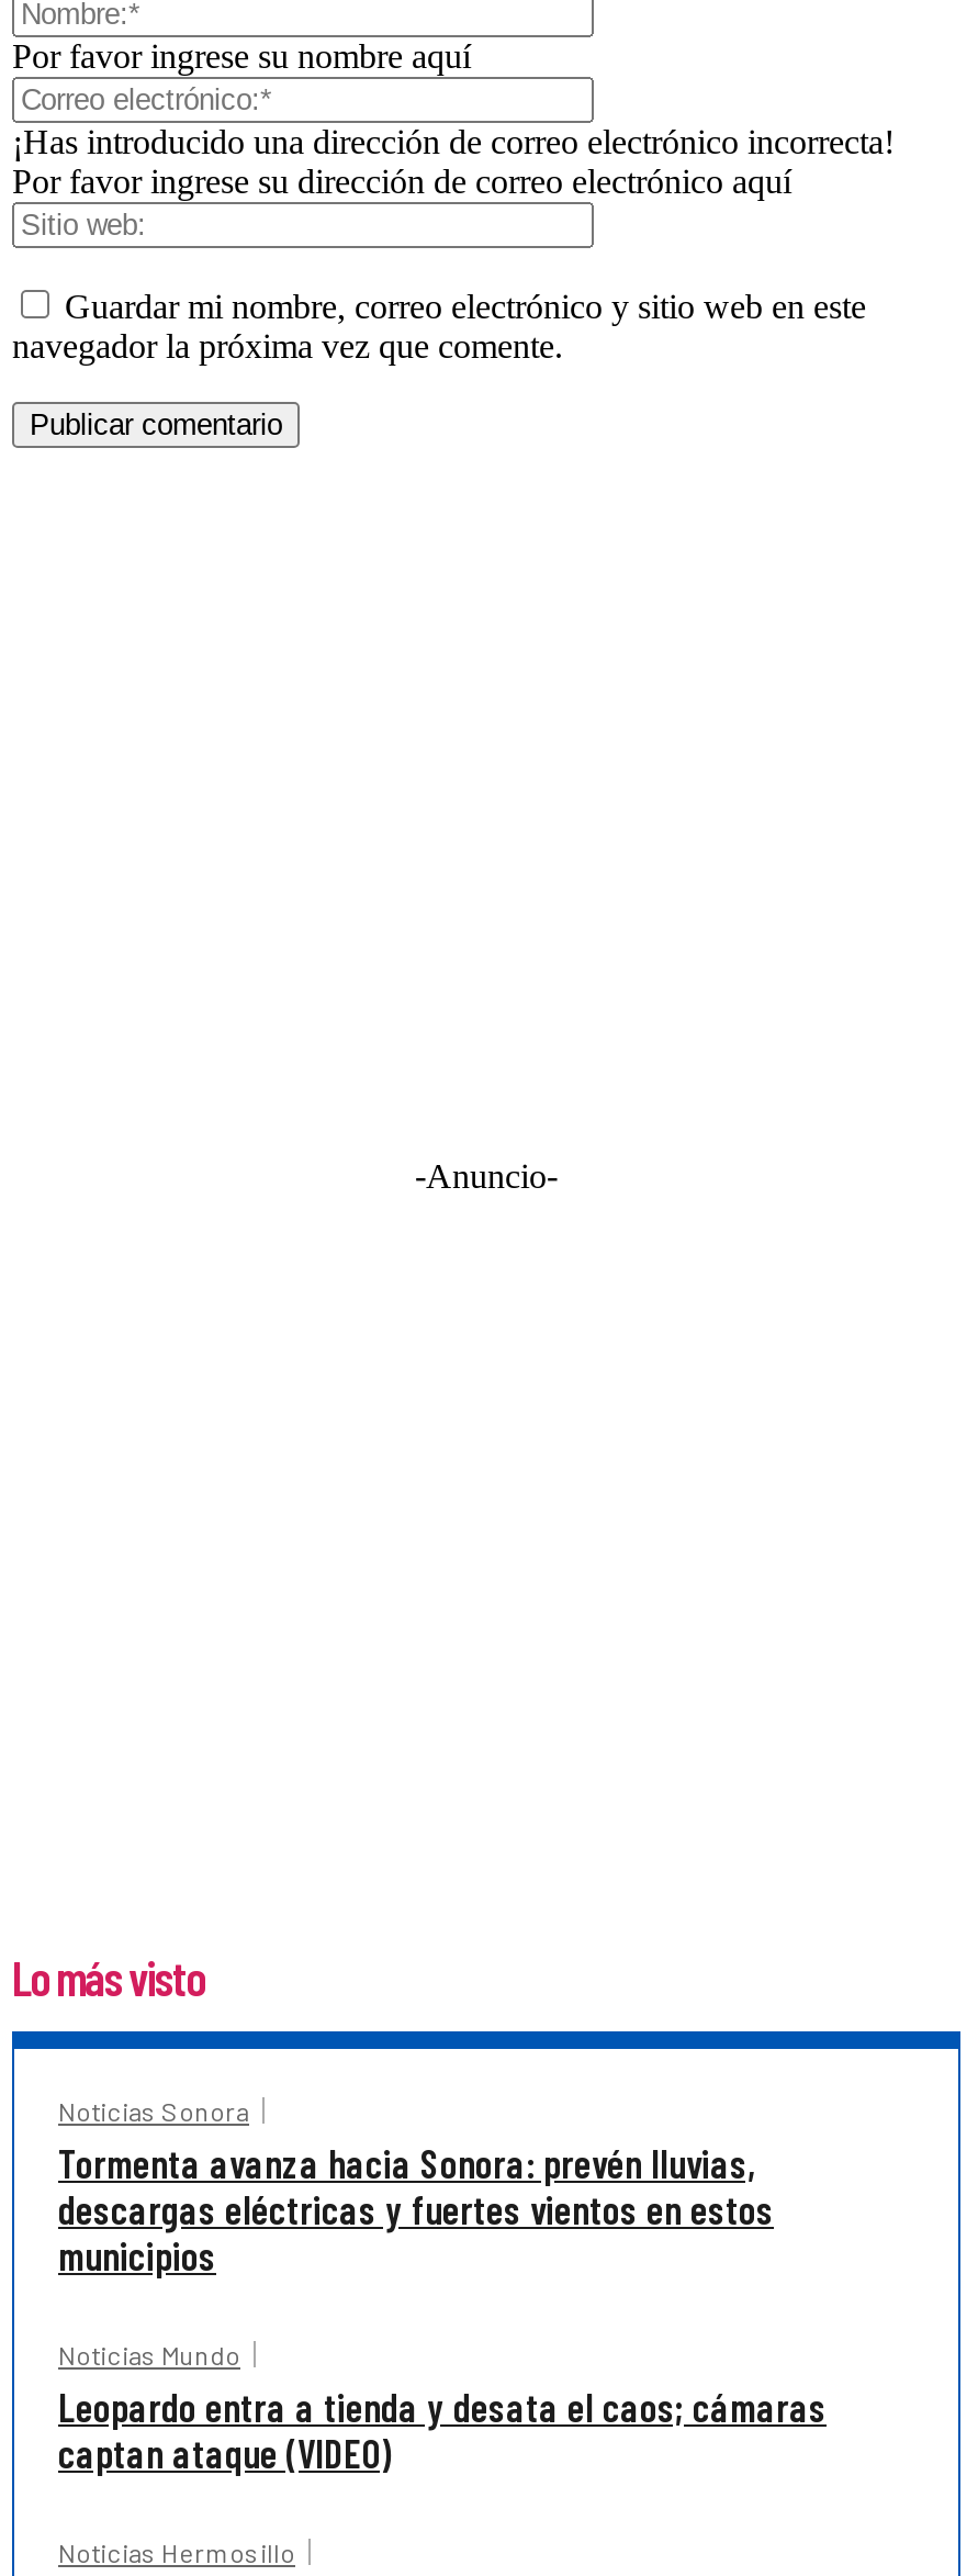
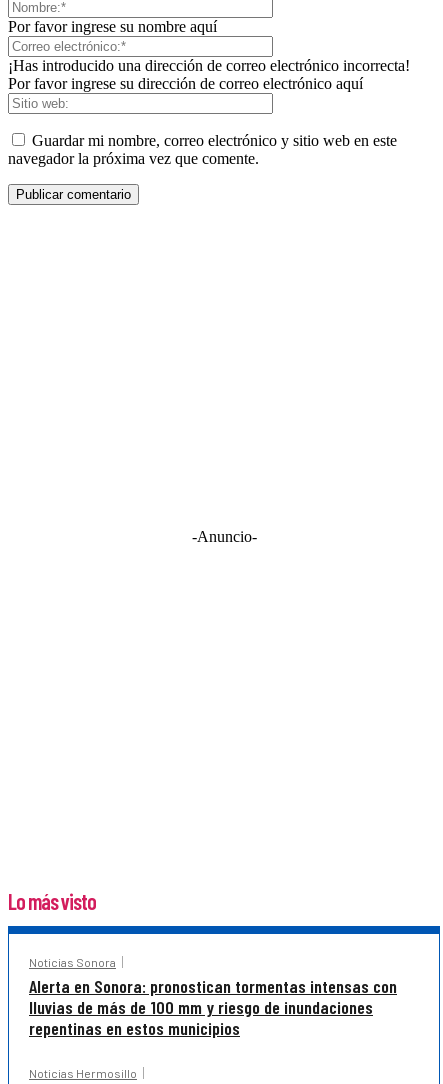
- Tormenta avanza hacia Sonora: prevén lluvias,
- descargas eléctricas y fuertes vientos en estos
- municipios
- Noticias Mundo
- Leopardo entra a tienda y desata el caos; cámaras
- captan ataque (VIDEO)
+ Alerta en Sonora: pronostican tormentas intensas con
+ lluvias de más de 100 mm y riesgo de inundaciones
+ repentinas en estos municipios
